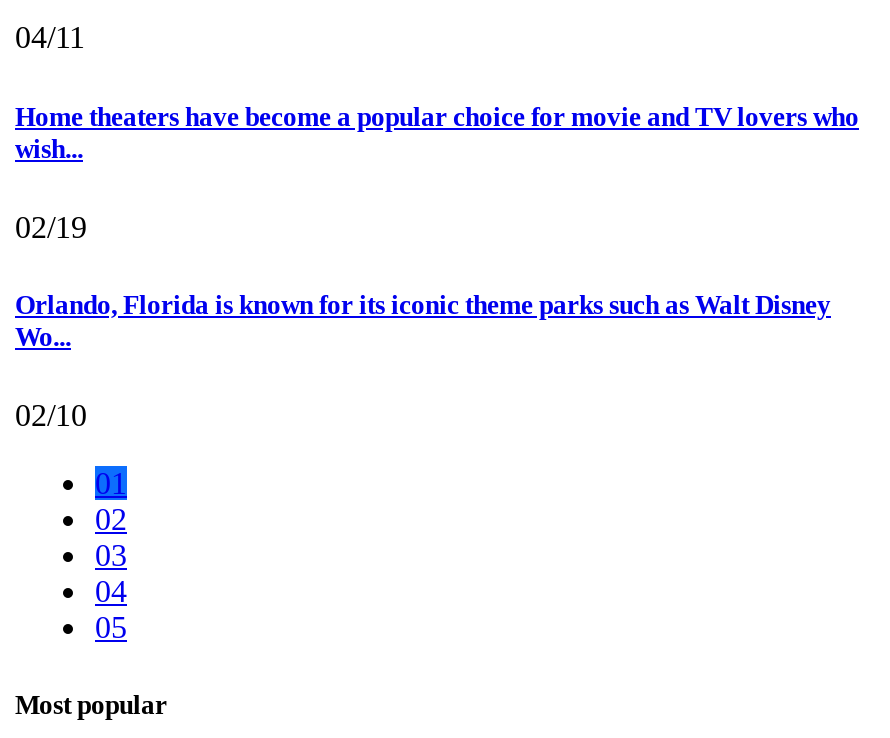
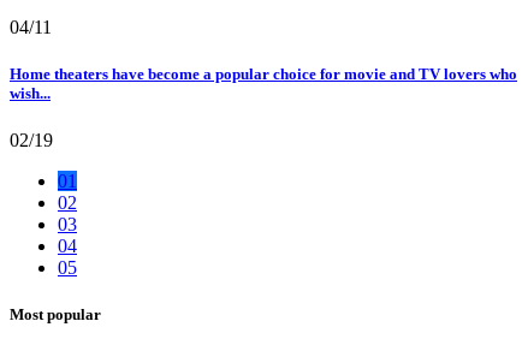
- Orlando, Florida is known for its iconic theme parks such as Walt Disney
- Wo...
- 02/10
